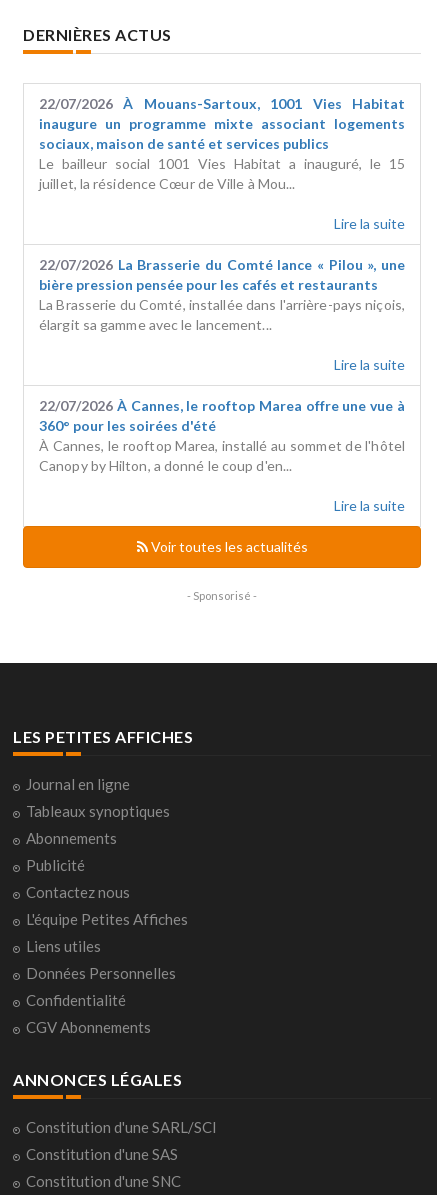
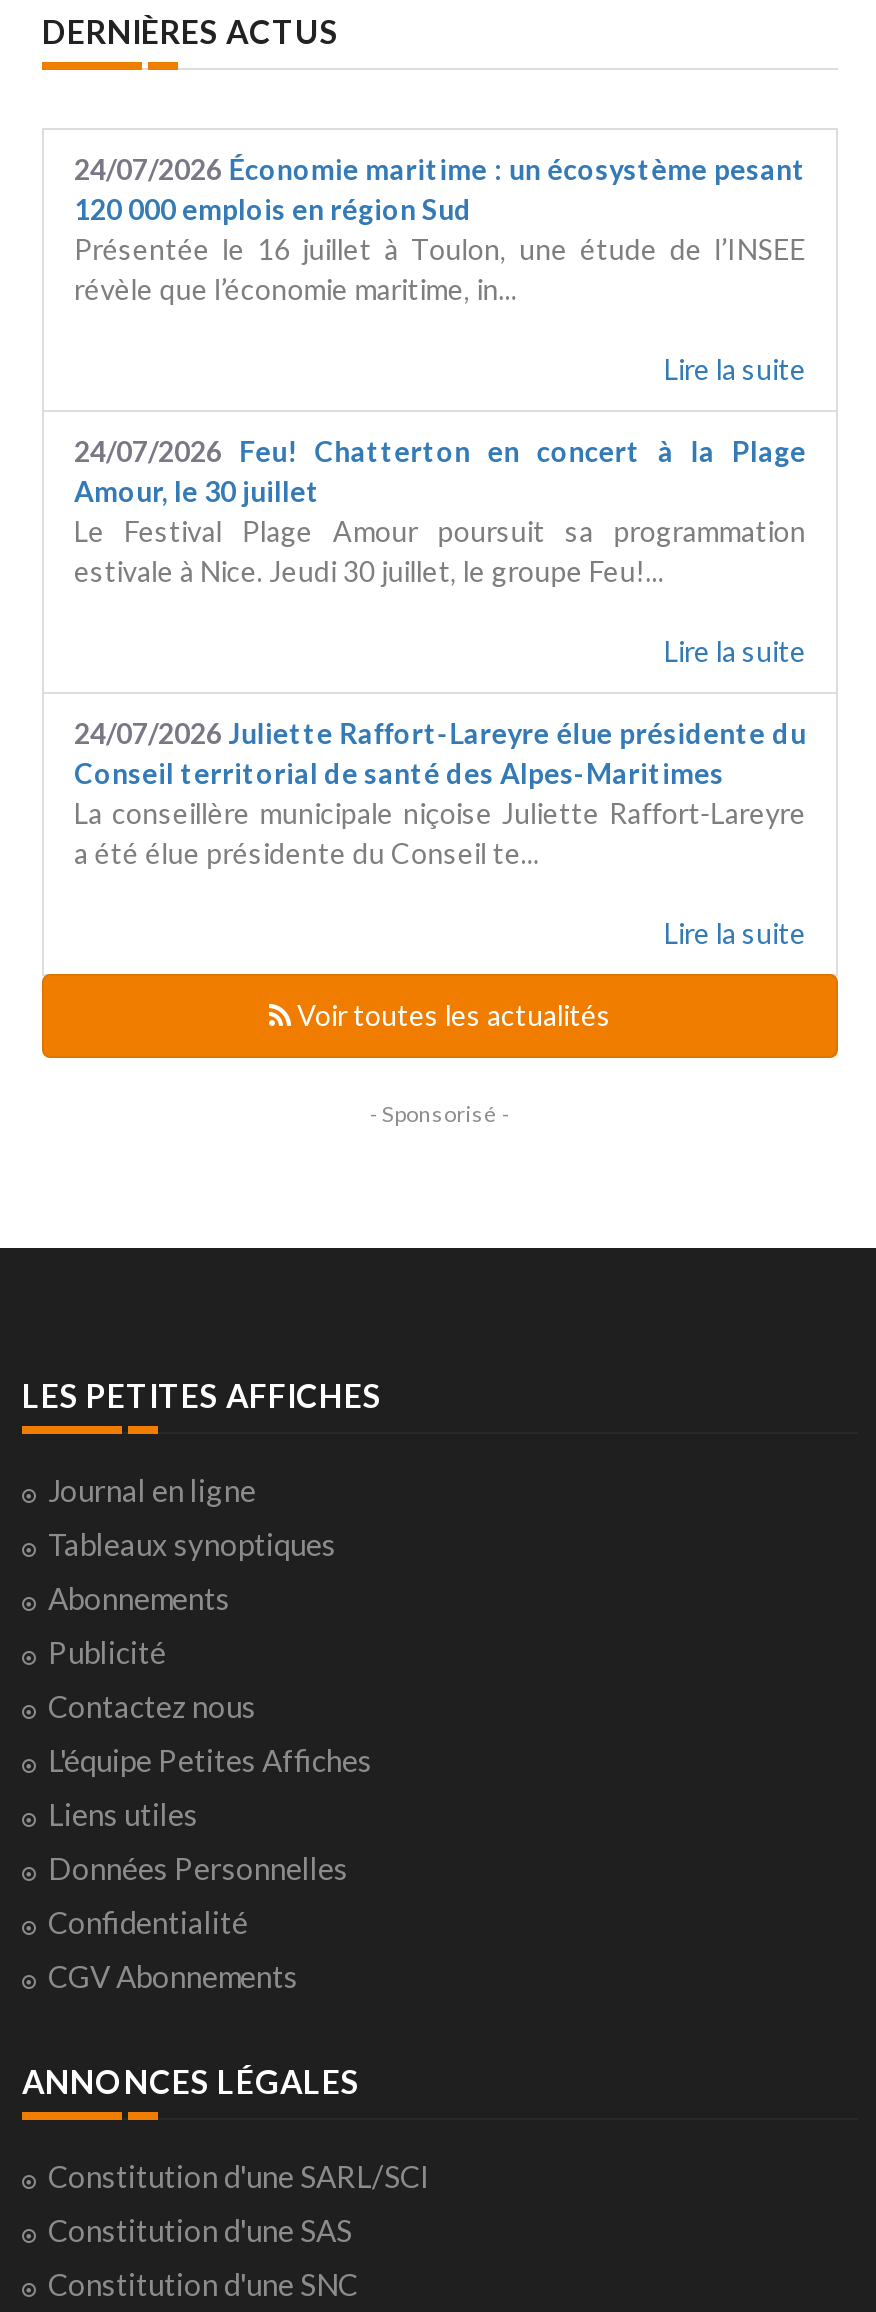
- 22/07/2026
- À Mouans-Sartoux, 1001 Vies Habitat
- inaugure un programme mixte associant logements
- sociaux, maison de santé et services publics
- Le bailleur social 1001 Vies Habitat a inauguré, le 15
- juillet, la résidence Cœur de Ville à Mou...
+ 24/07/2026 Économie maritime : un écosystème pesant
+ 120 000 emplois en région Sud
+ Présentée le 16 juillet à Toulon, une étude de l’INSEE
+ révèle que l’économie maritime, in...

- 22/07/2026 La Brasserie du Comté lance « Pilou », une
- bière pression pensée pour les cafés et restaurants
- La Brasserie du Comté, installée dans l'arrière-pays niçois,
- élargit sa gamme avec le lancement...
+ 24/07/2026 Feu! Chatterton en concert à la Plage
+ Amour, le 30 juillet
+ Le Festival Plage Amour poursuit sa programmation
+ estivale à Nice. Jeudi 30 juillet, le groupe Feu!...

- 22/07/2026 À Cannes, le rooftop Marea offre une vue à
- 360° pour les soirées d'été
- À Cannes, le rooftop Marea, installé au sommet de l'hôtel
- Canopy by Hilton, a donné le coup d'en...
+ 24/07/2026 Juliette Raffort-Lareyre élue présidente du
+ Conseil territorial de santé des Alpes-Maritimes
+ La conseillère municipale niçoise Juliette Raffort-Lareyre
+ a été élue présidente du Conseil te...
